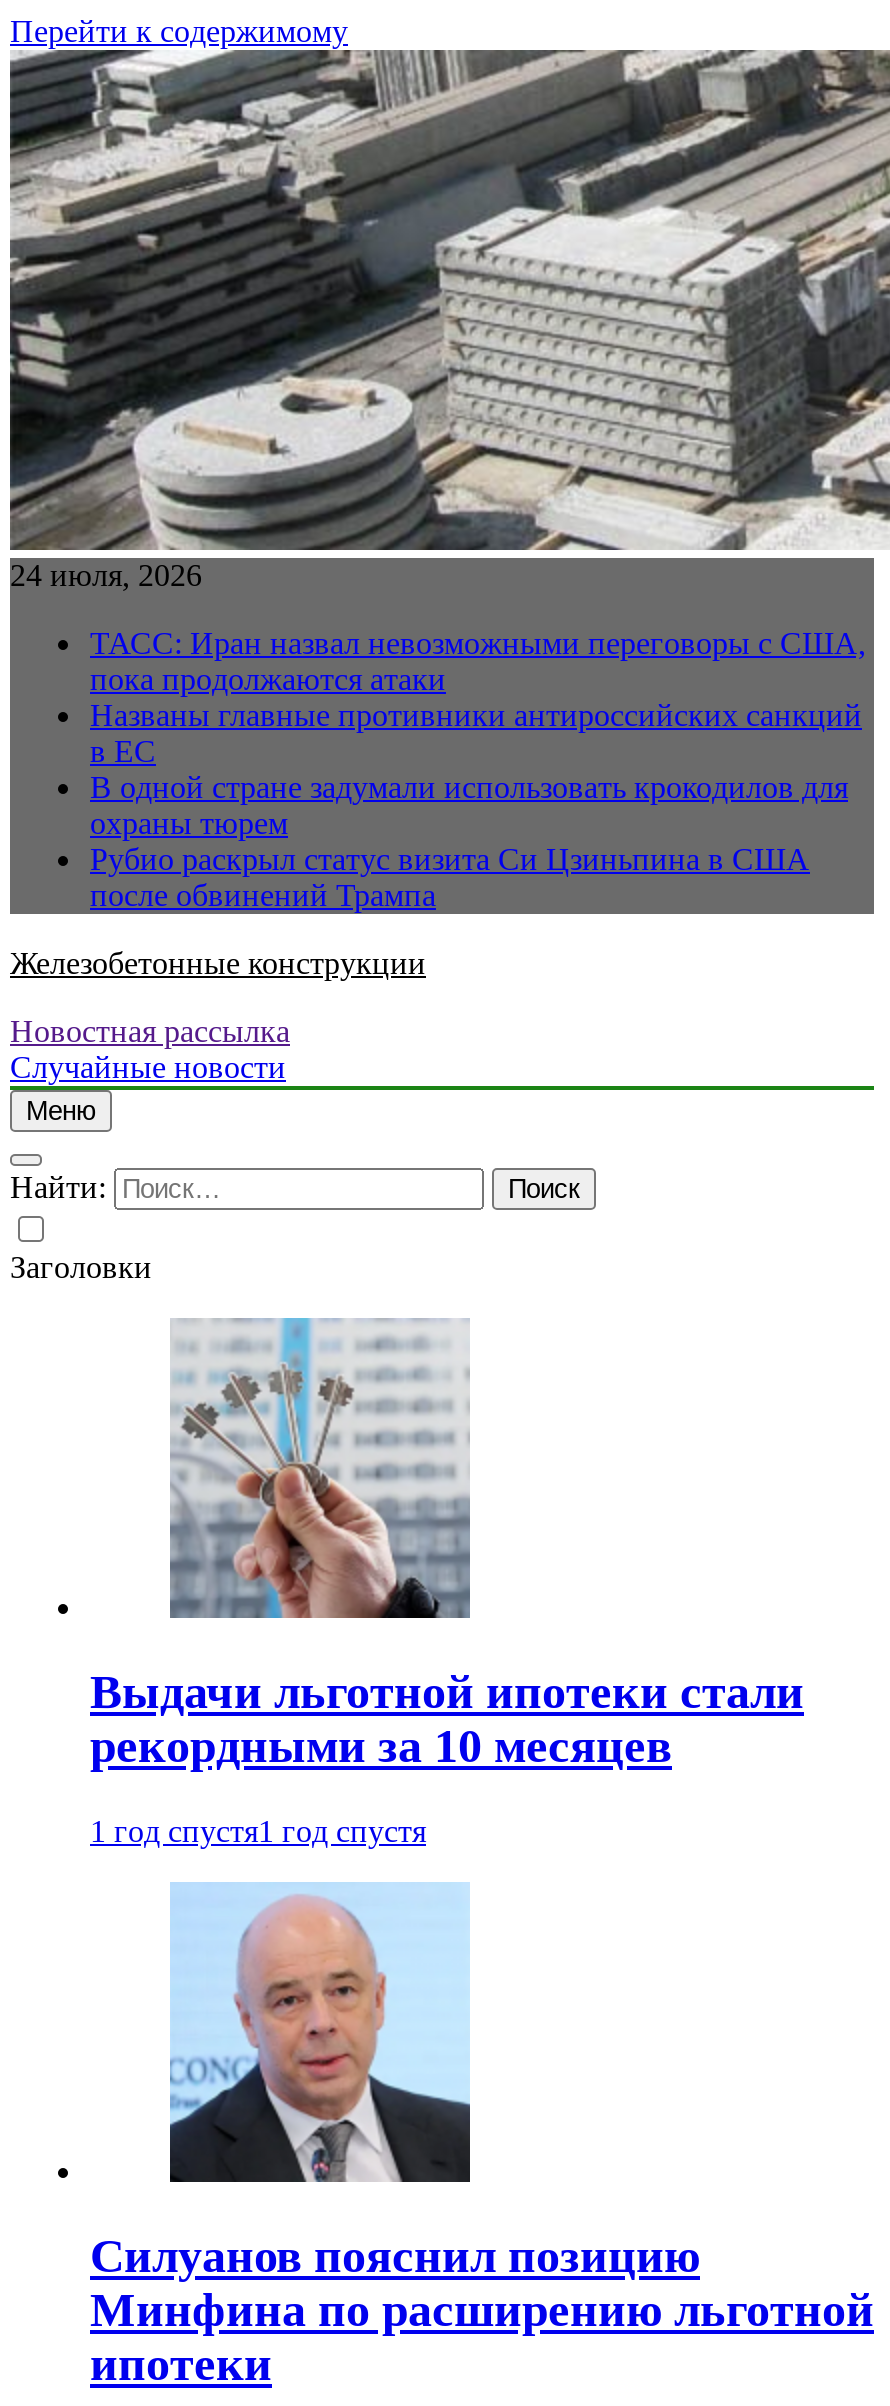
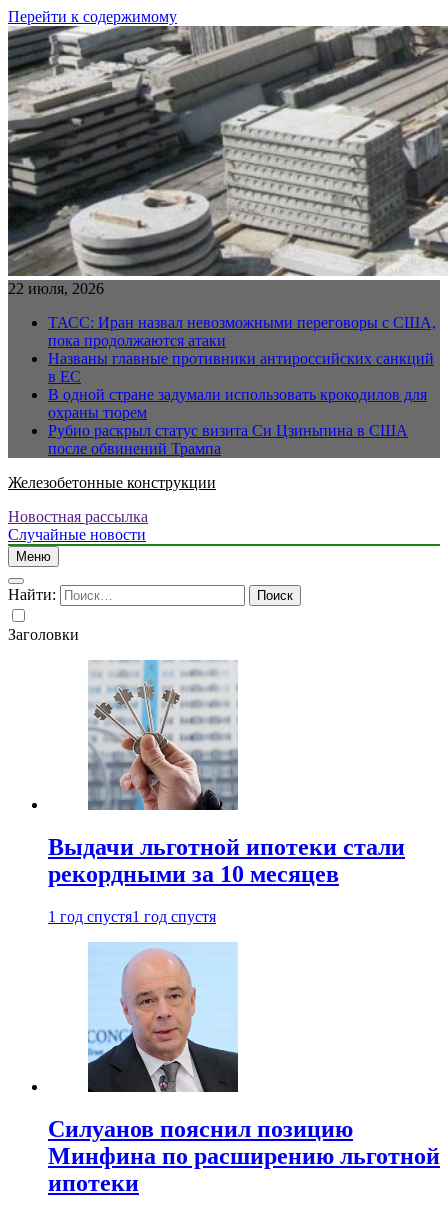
- 24 июля, 2026
+ 22 июля, 2026
